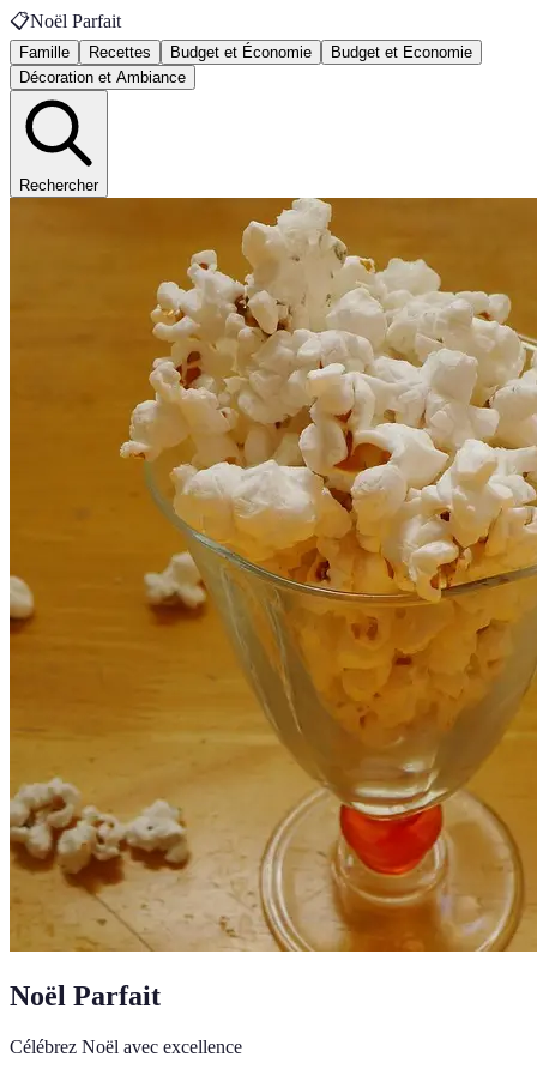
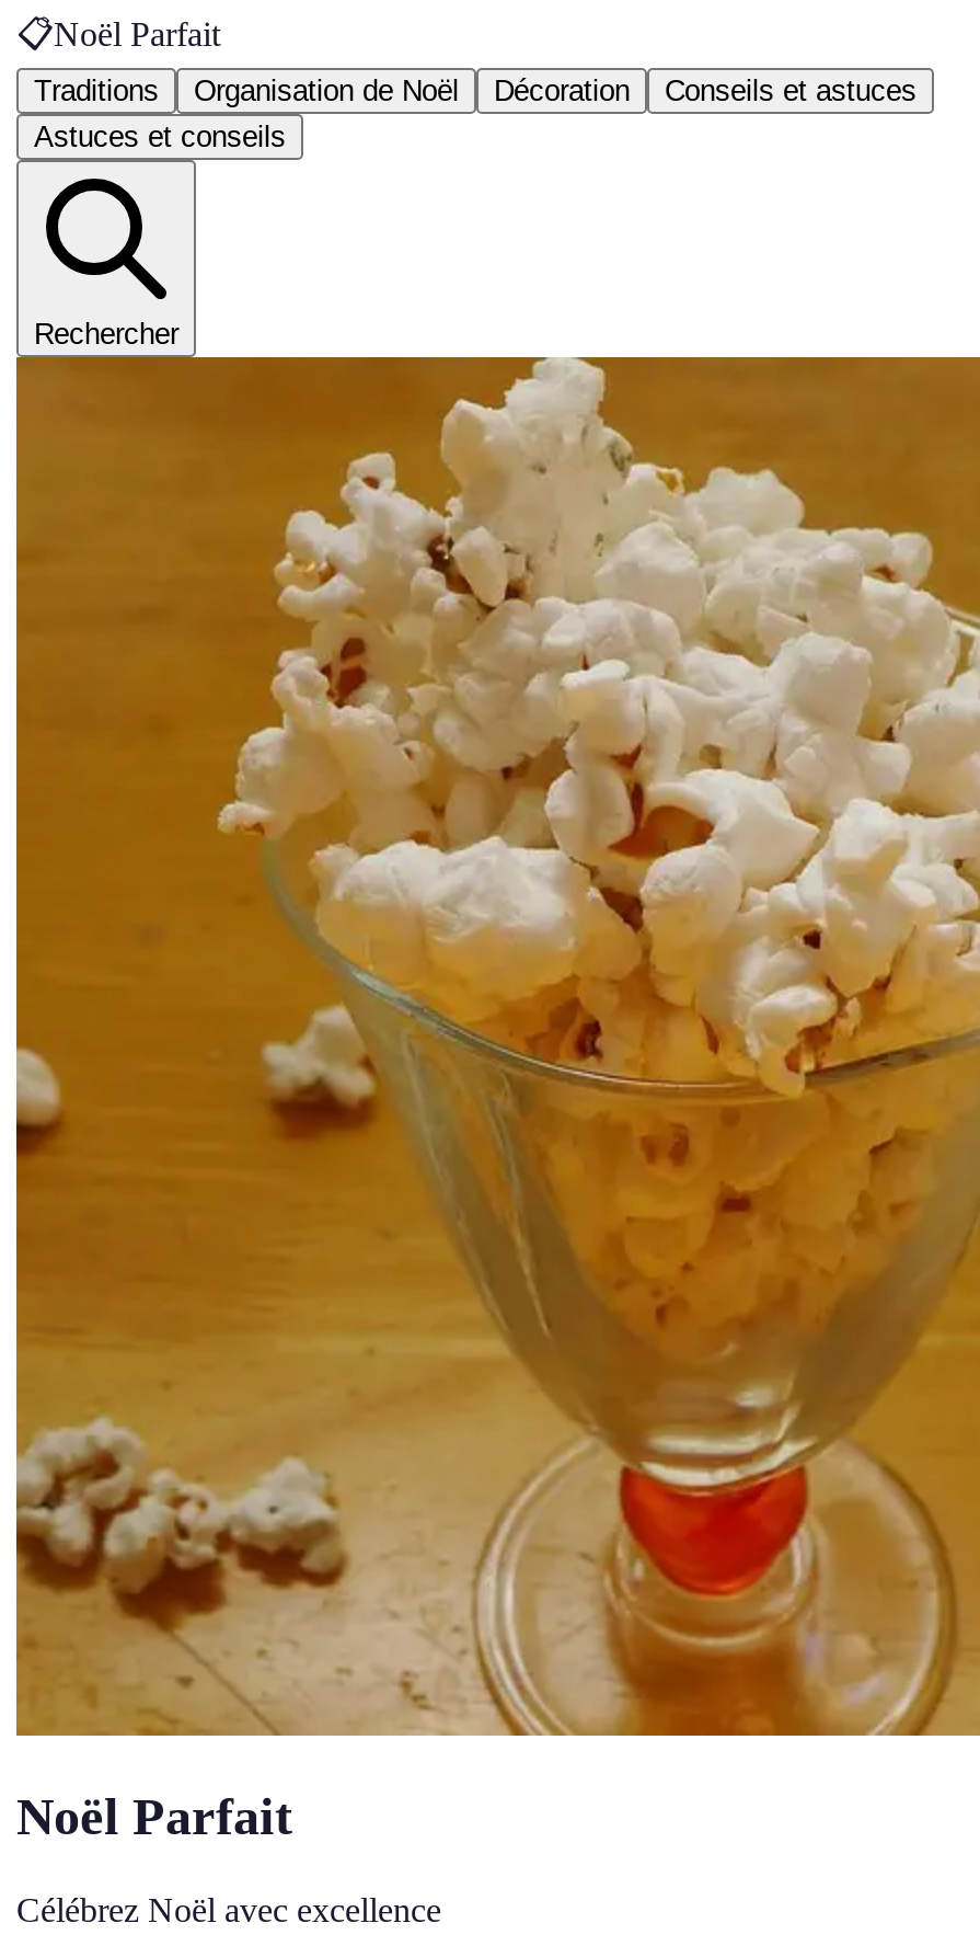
- Famille
- Recettes
- Budget et Économie
- Budget et Economie
- Décoration et Ambiance
+ Traditions
+ Organisation de Noël
+ Décoration
+ Conseils et astuces
+ Astuces et conseils
